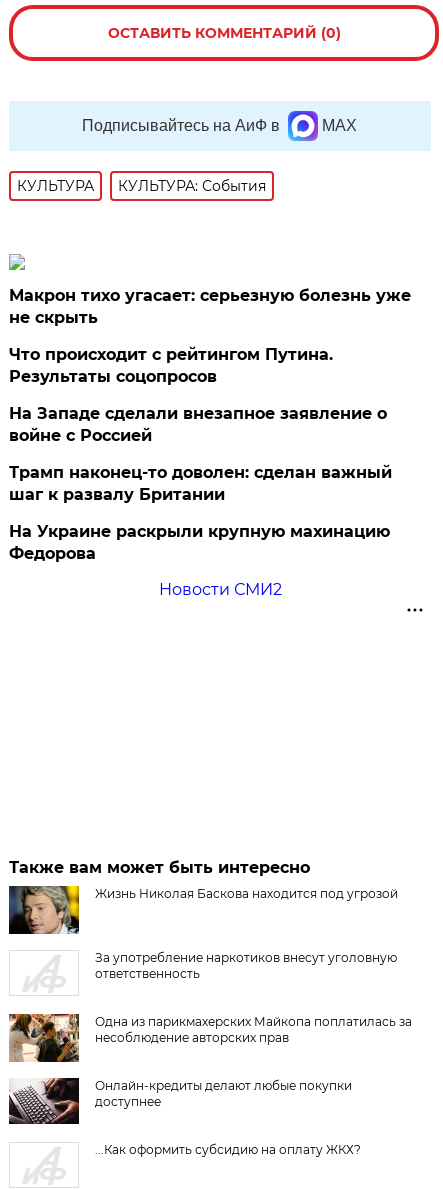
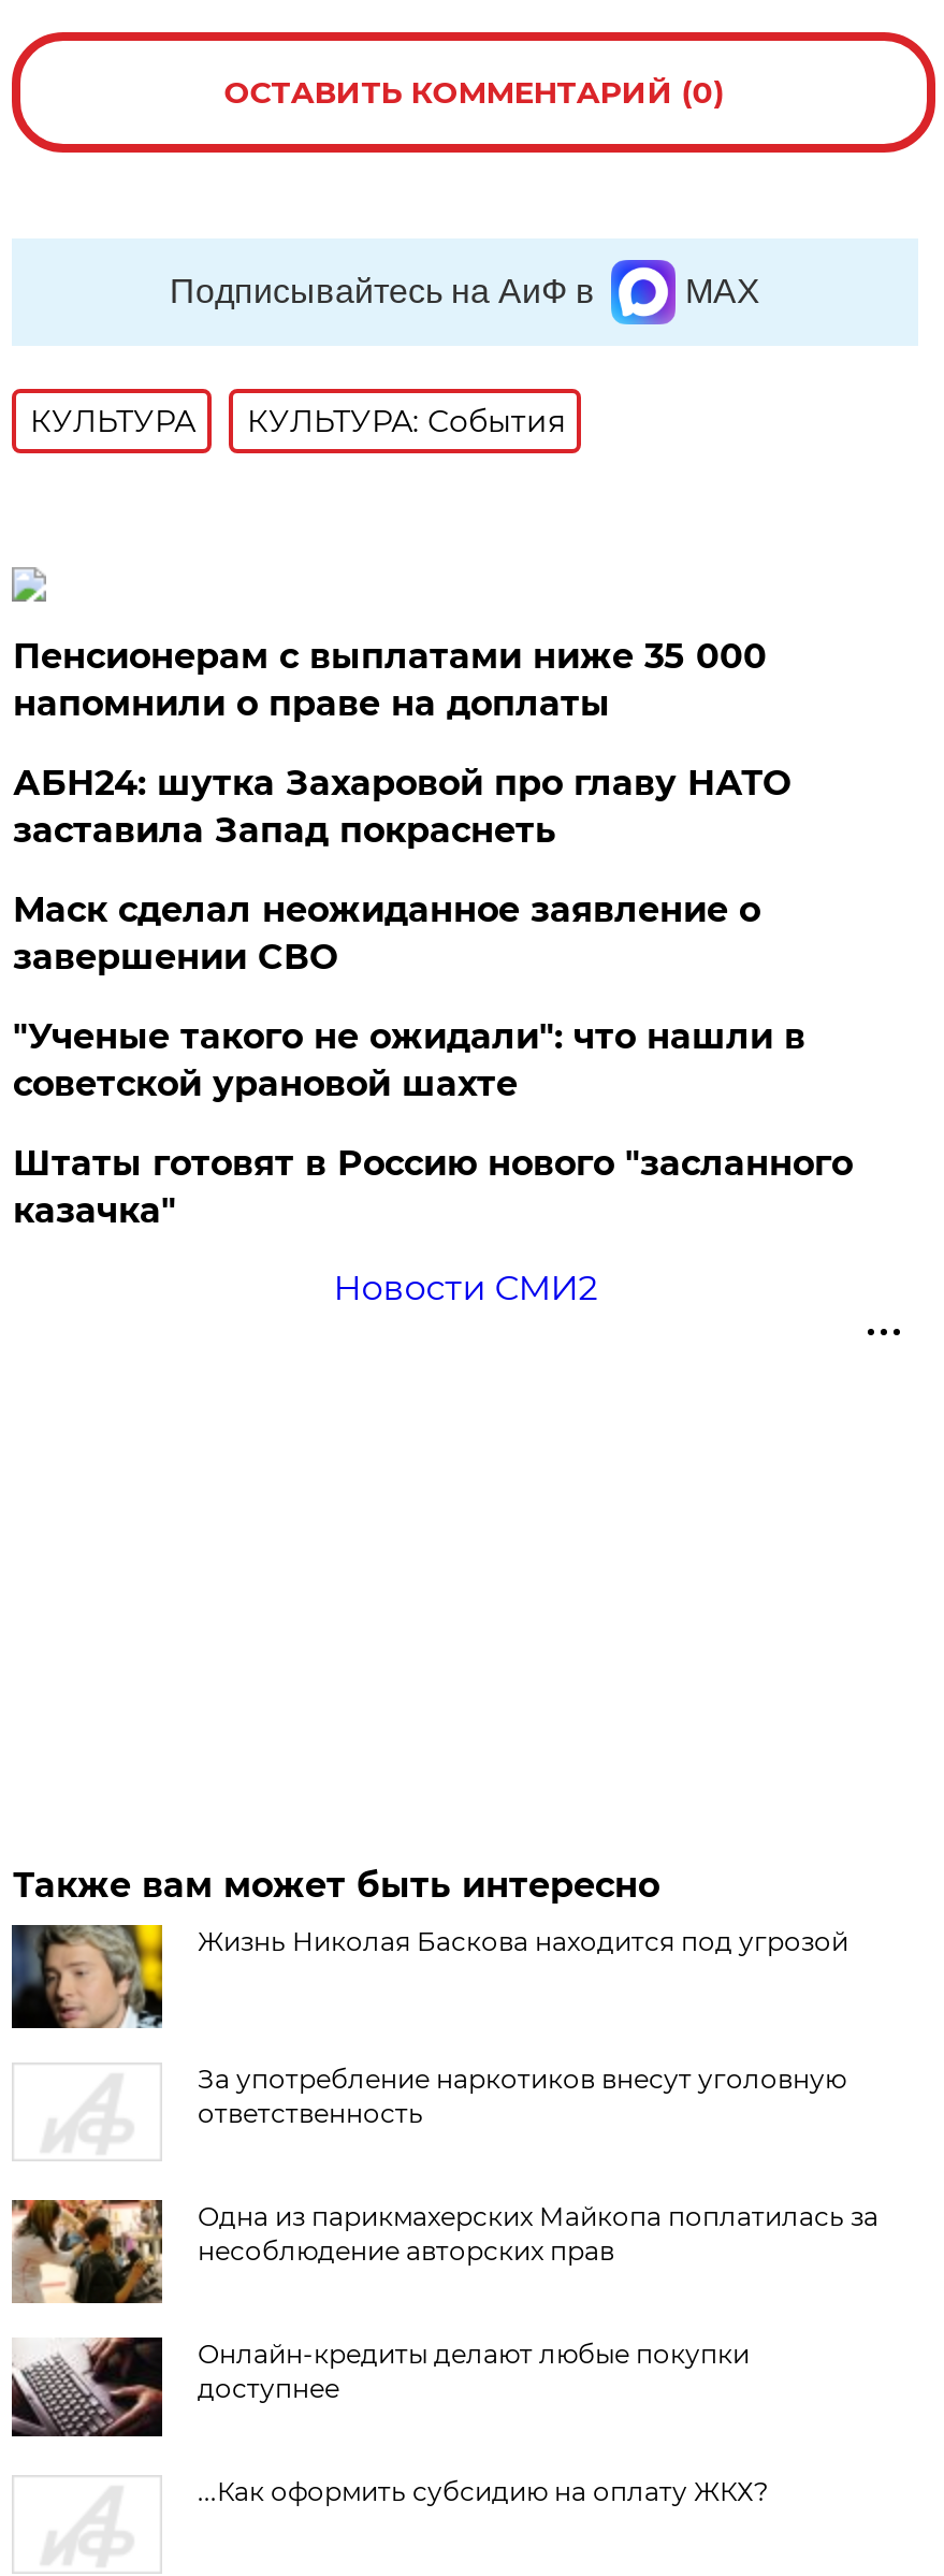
- Макрон тихо угасает: серьезную болезнь уже
- не скрыть
+ Пенсионерам с выплатами ниже 35 000
+ напомнили о праве на доплаты

- Что происходит с рейтингом Путина.
- Результаты соцопросов
+ АБН24: шутка Захаровой про главу НАТО
+ заставила Запад покраснеть

- На Западе сделали внезапное заявление о
- войне с Россией
+ Маск сделал неожиданное заявление о
+ завершении СВО

- Трамп наконец-то доволен: сделан важный
- шаг к развалу Британии
+ "Ученые такого не ожидали": что нашли в
+ советской урановой шахте

- На Украине раскрыли крупную махинацию
- Федорова
+ Штаты готовят в Россию нового "засланного
+ казачка"
